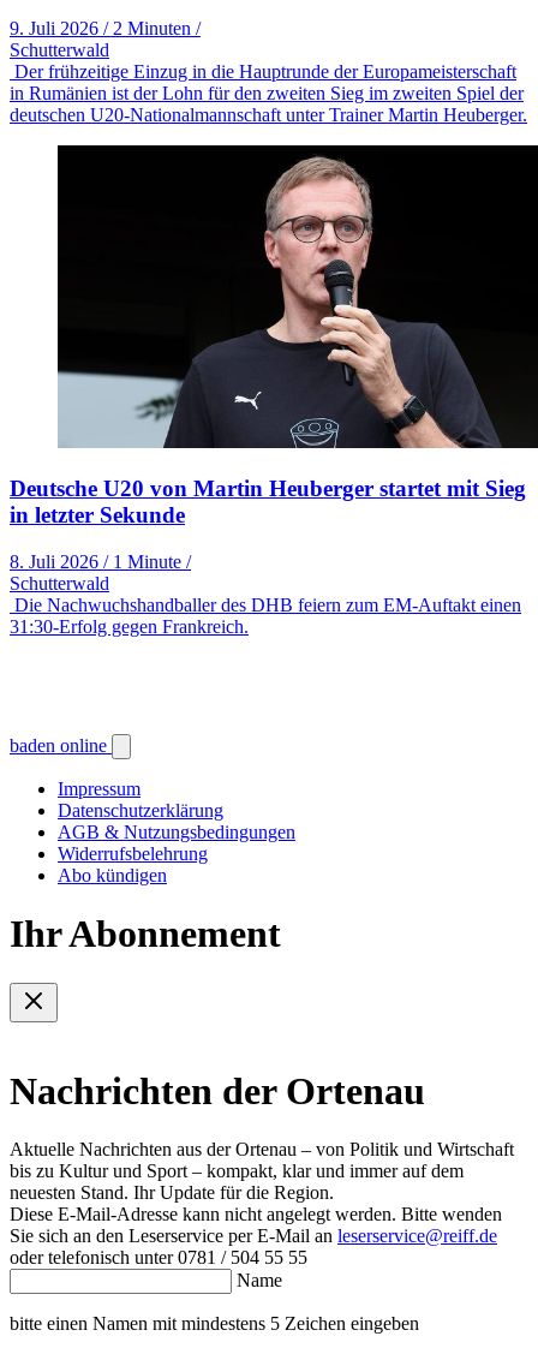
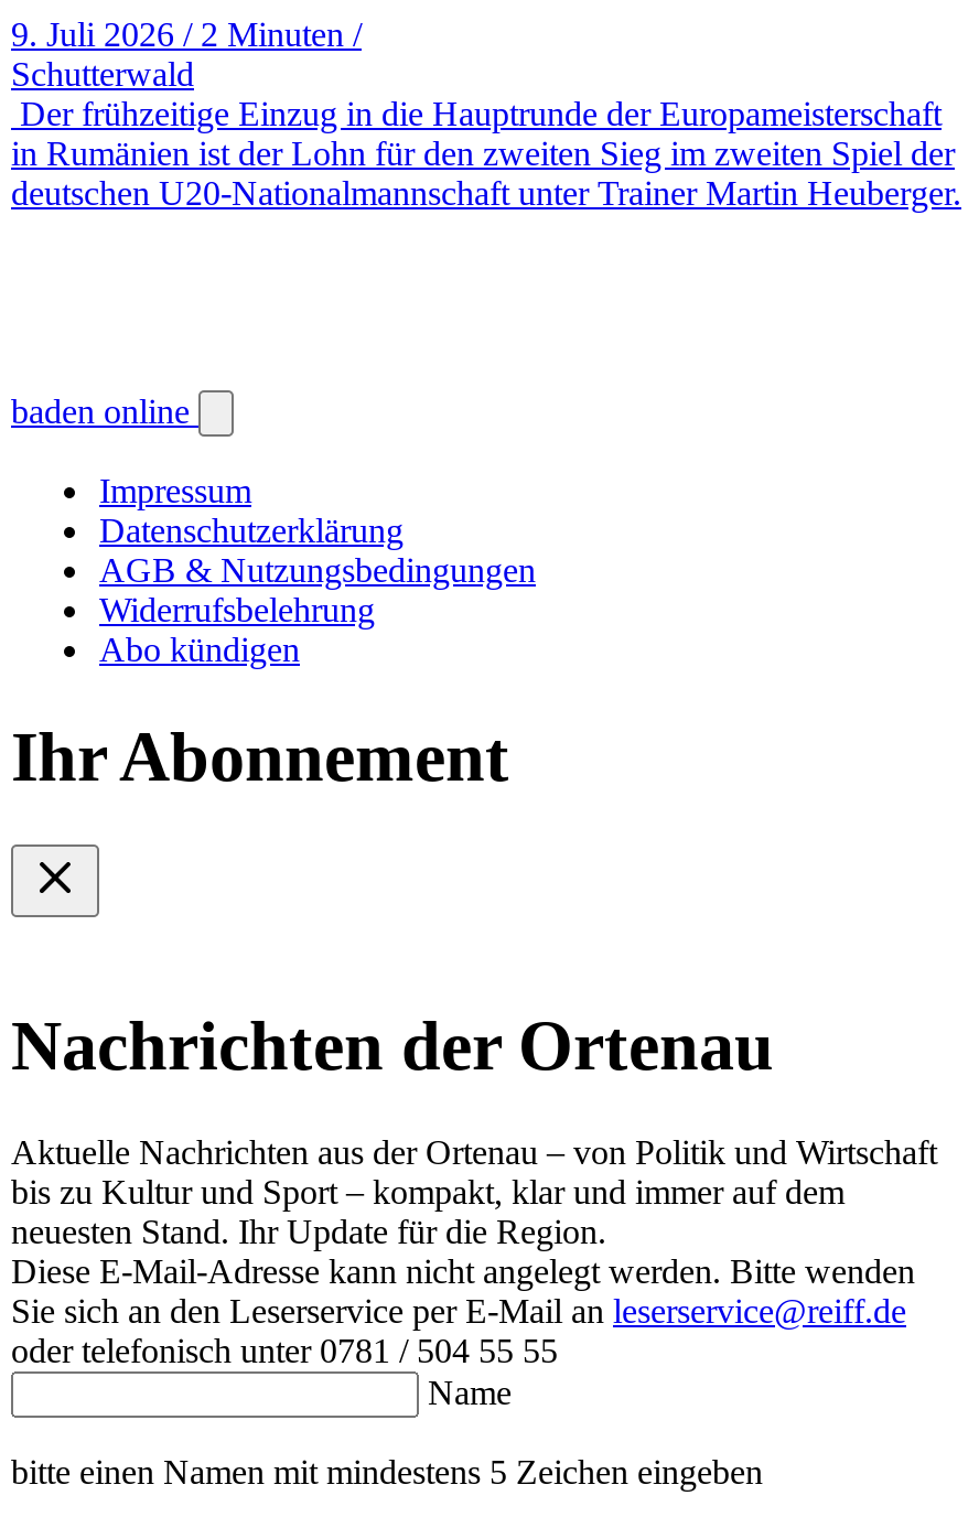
- [image]
- Deutsche U20 von Martin Heuberger startet mit Sieg
- in letzter Sekunde
- 8. Juli 2026 / 1 Minute /
- Schutterwald
- Die Nachwuchshandballer des DHB feiern zum EM-Auftakt einen
- 31:30-Erfolg gegen Frankreich.
